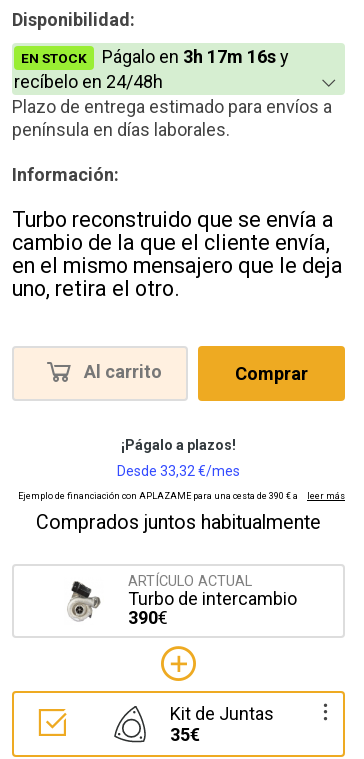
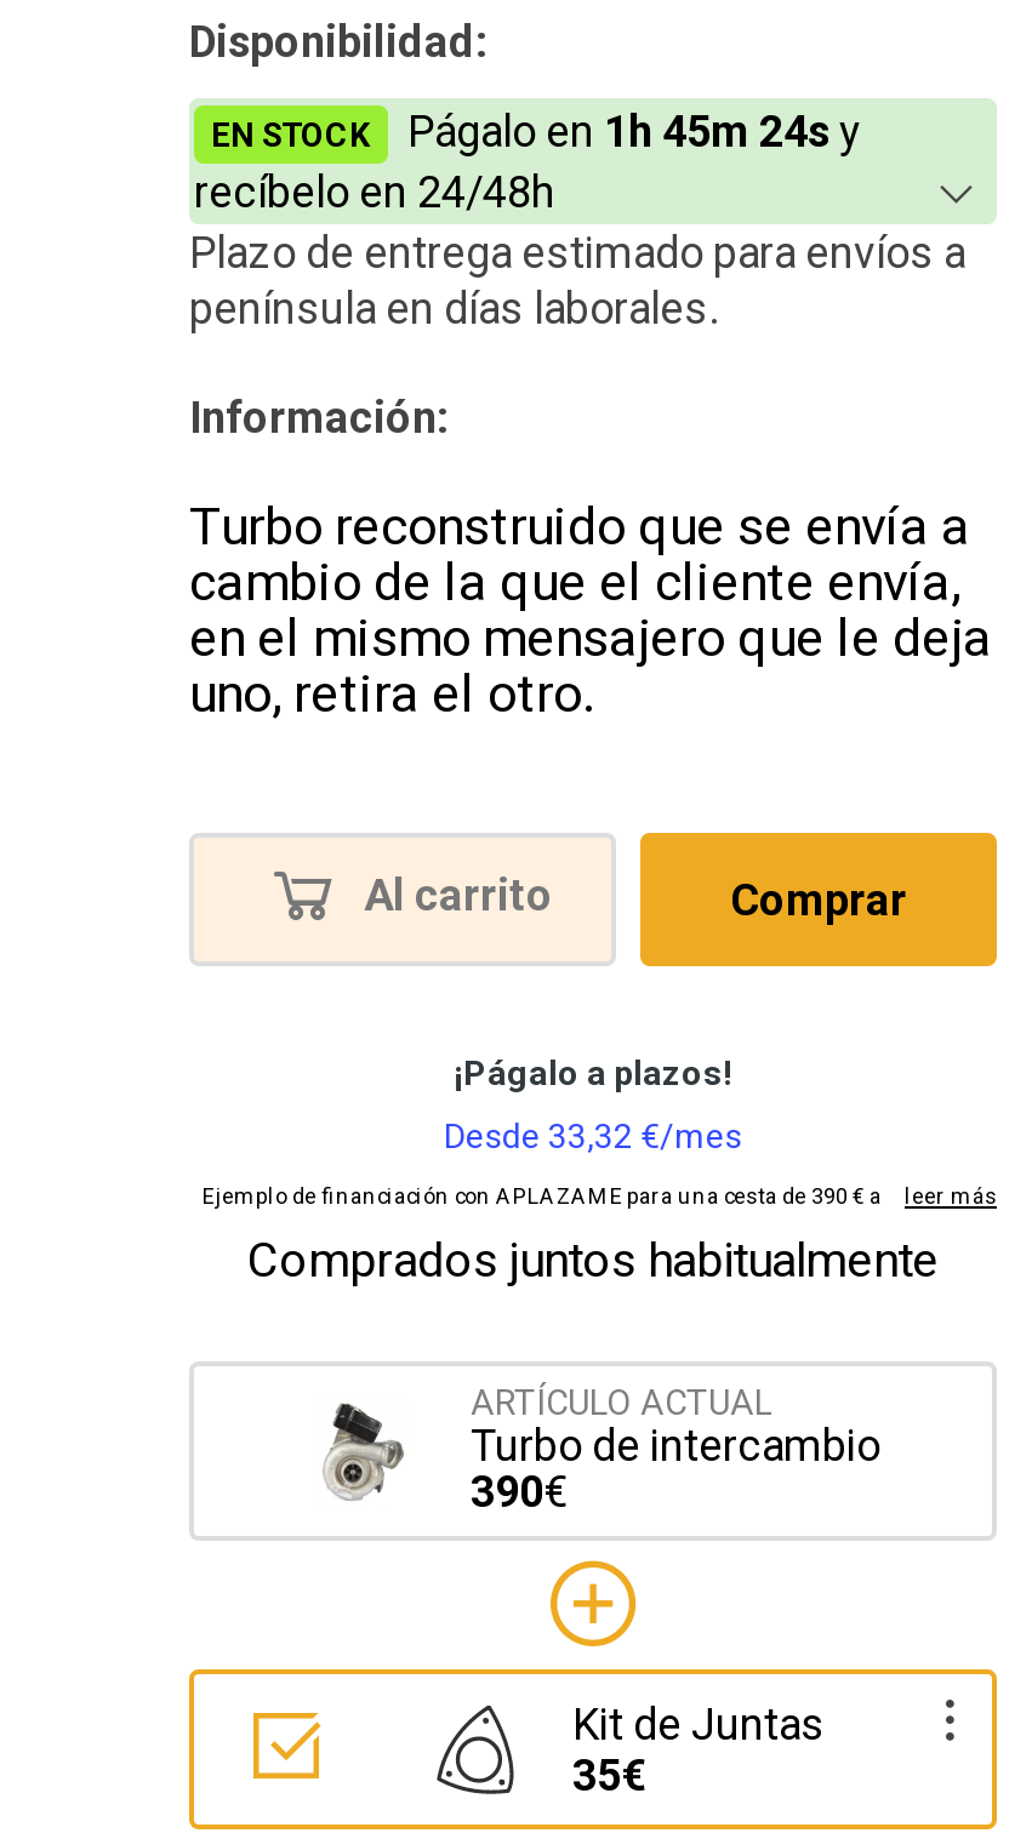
- Págalo en 3h 17m 16s y
+ Págalo en 1h 45m 24s y
